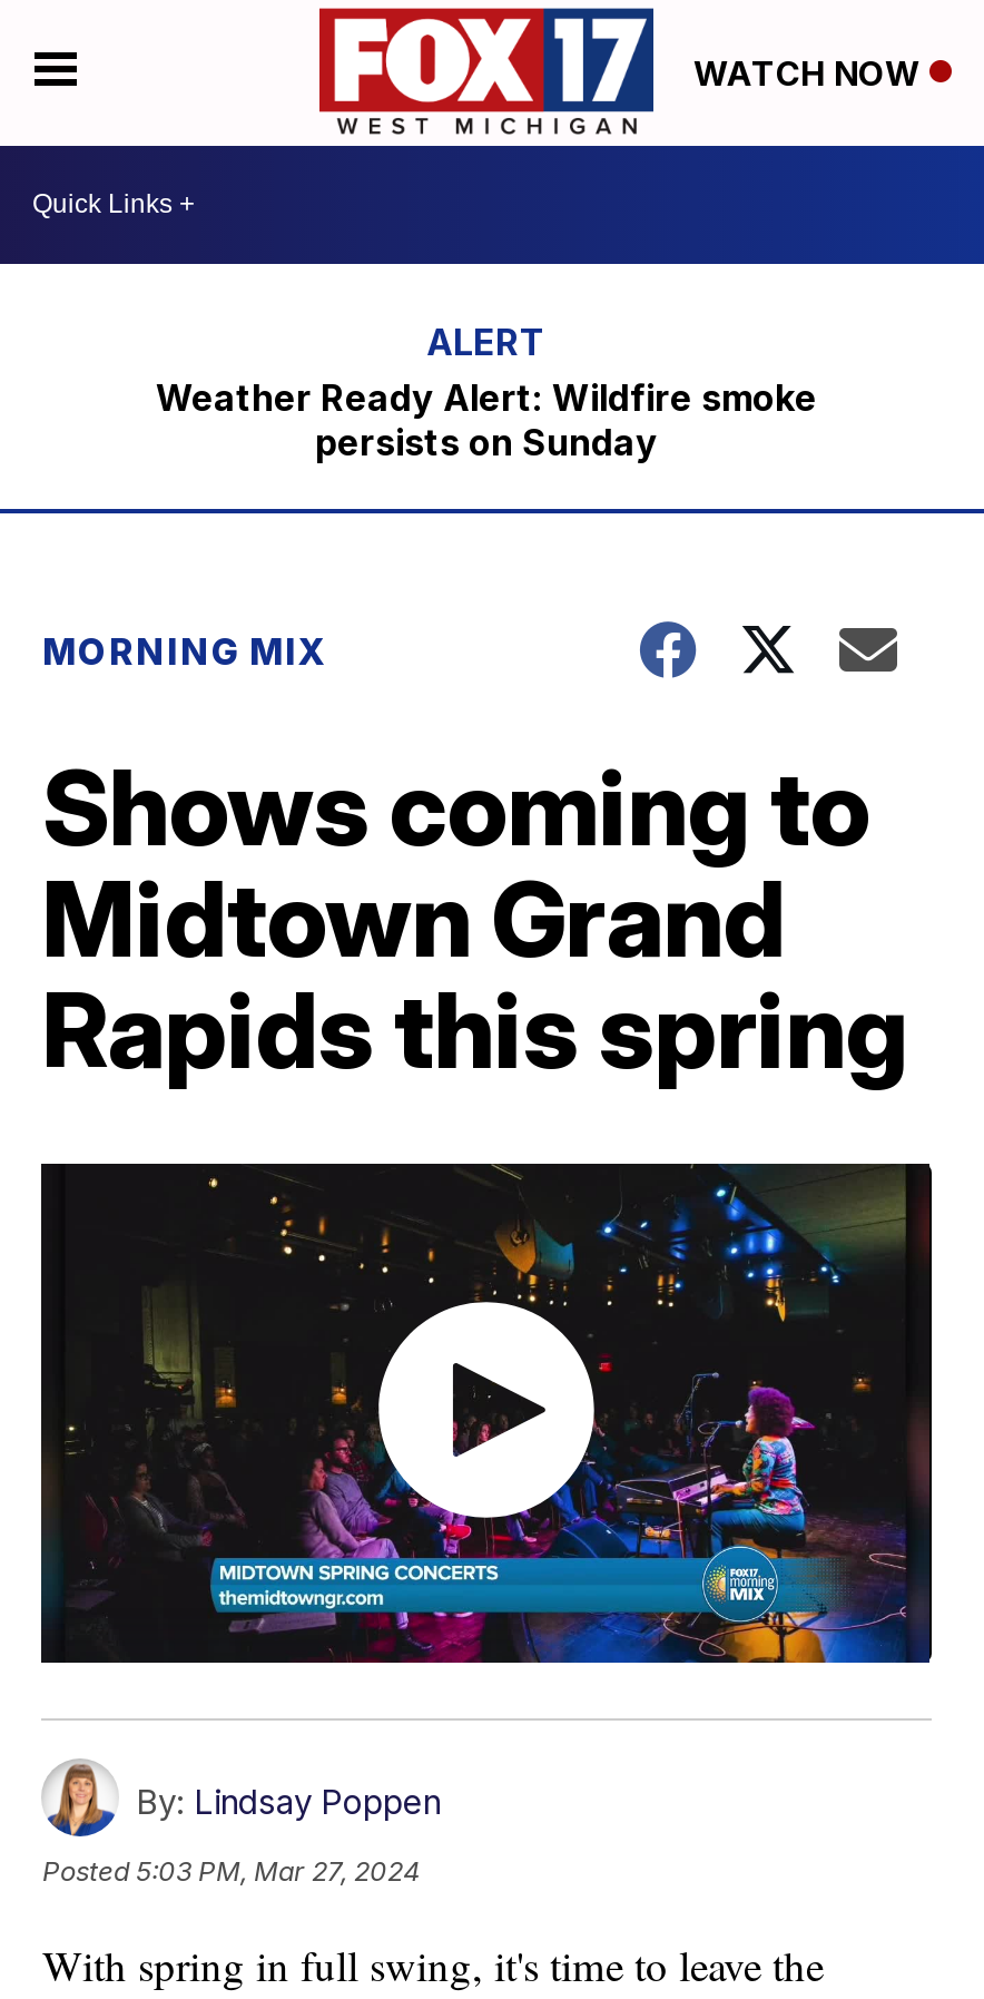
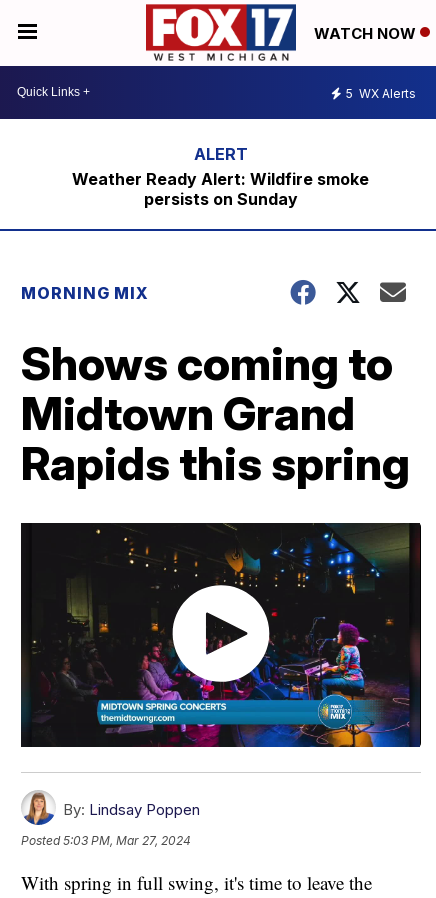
+ 5 WX Alerts
